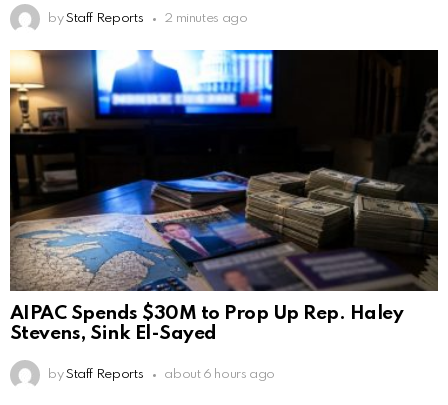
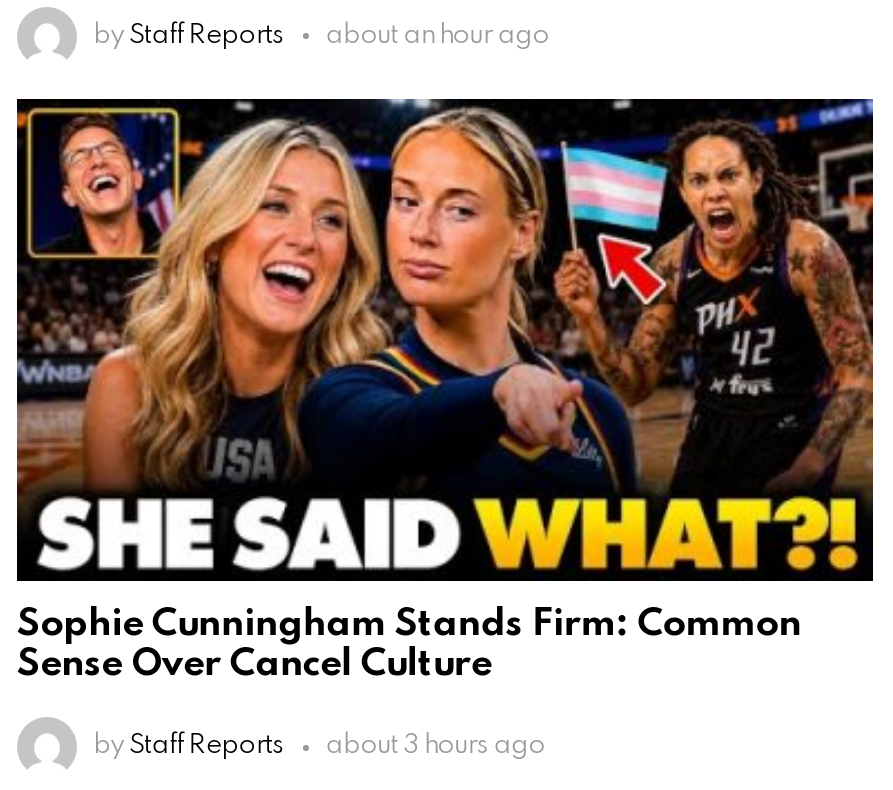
- 2 minutes ago
+ about an hour ago

- [image]
- AIPAC Spends $30M to Prop Up Rep. Haley
- Stevens, Sink El-Sayed
+ [image]
+ Sophie Cunningham Stands Firm: Common
+ Sense Over Cancel Culture

- about 6 hours ago
+ about 3 hours ago
